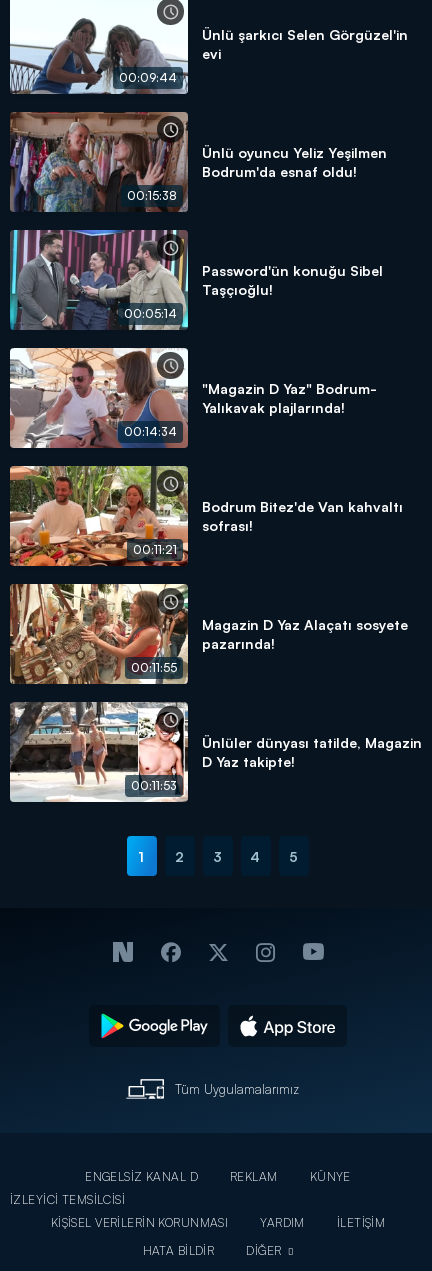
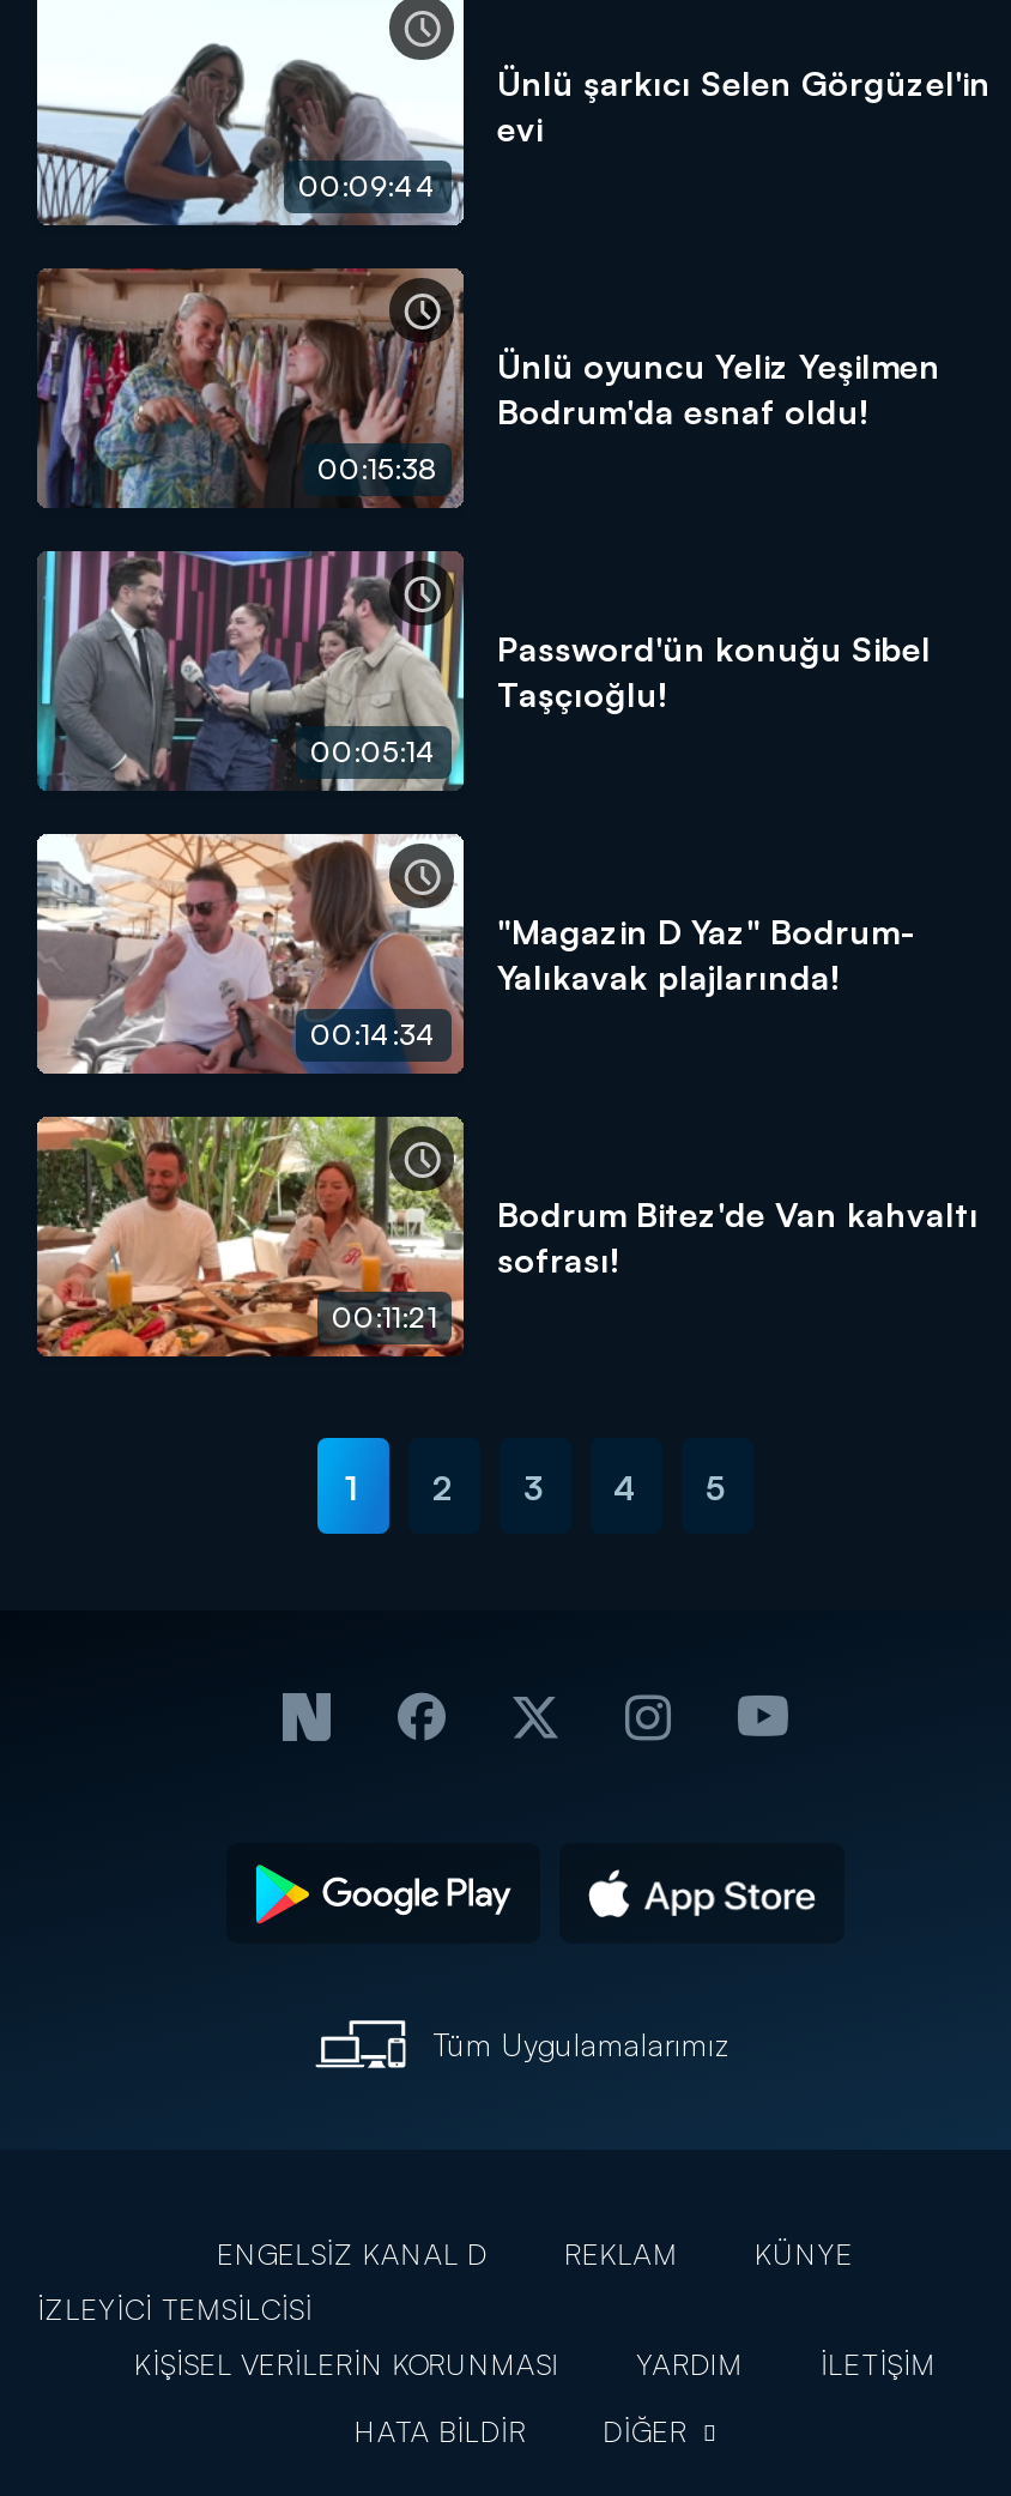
- [image]
- 00:11:55

- Magazin D Yaz Alaçatı sosyete
- pazarında!

- [image]
- 00:11:53

- Ünlüler dünyası tatilde, Magazin
- D Yaz takipte!
